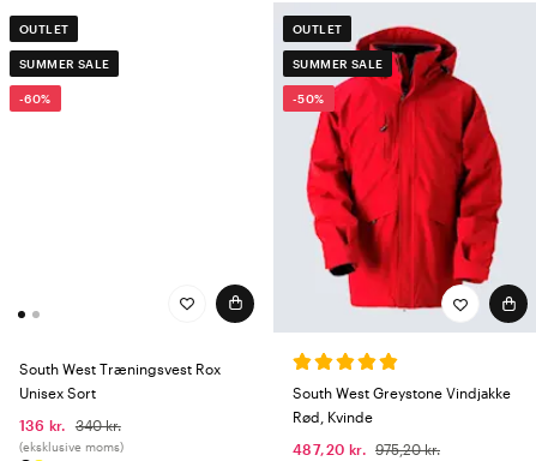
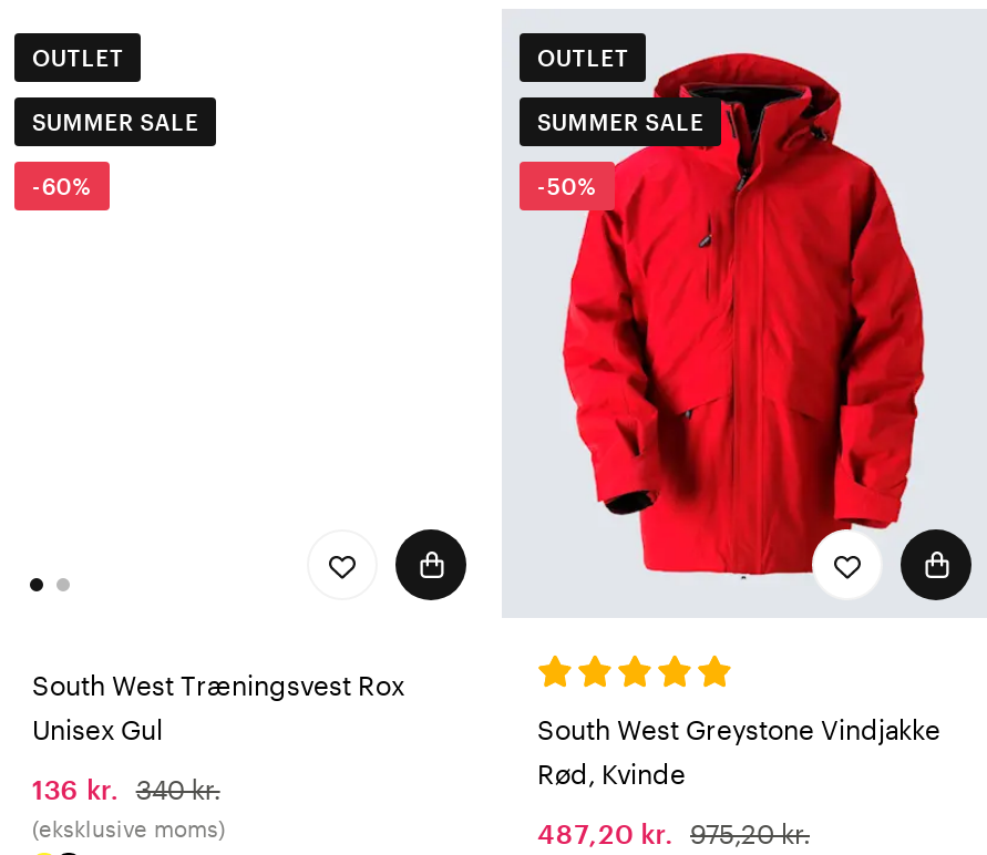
- Unisex Sort
+ Unisex Gul
